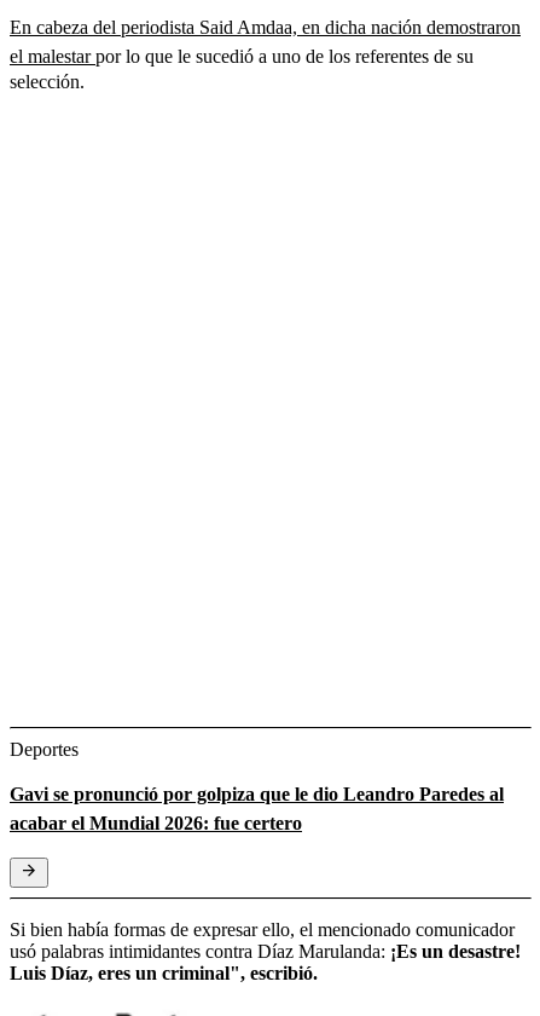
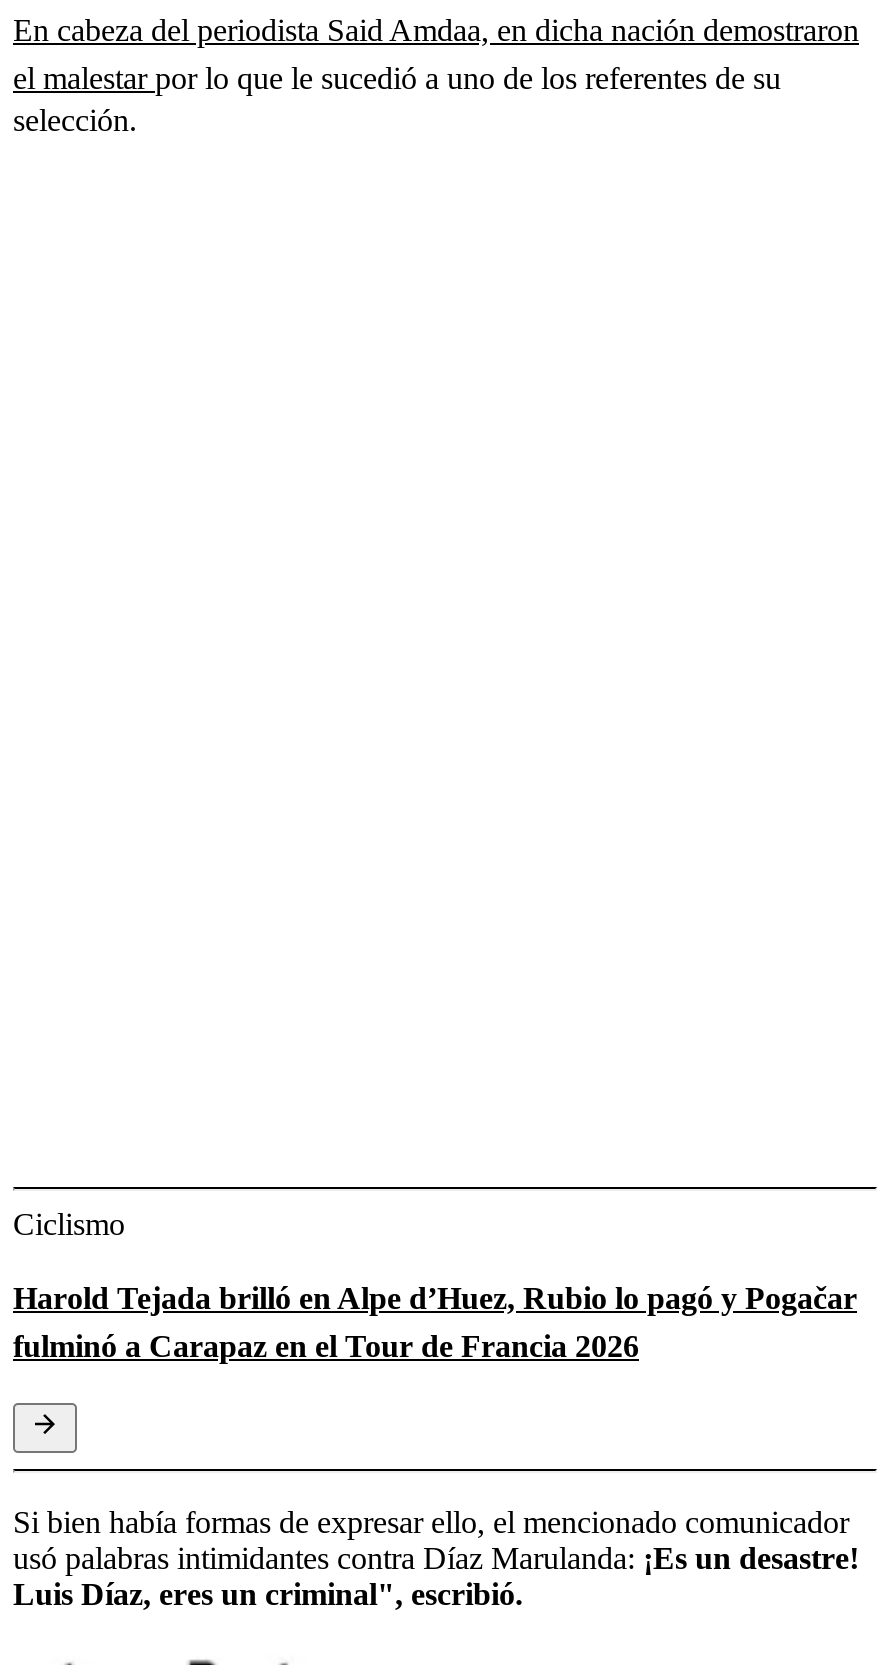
- Deportes
+ Ciclismo

- Gavi se pronunció por golpiza que le dio Leandro Paredes al
- acabar el Mundial 2026: fue certero
+ Harold Tejada brilló en Alpe d’Huez, Rubio lo pagó y Pogačar
+ fulminó a Carapaz en el Tour de Francia 2026
